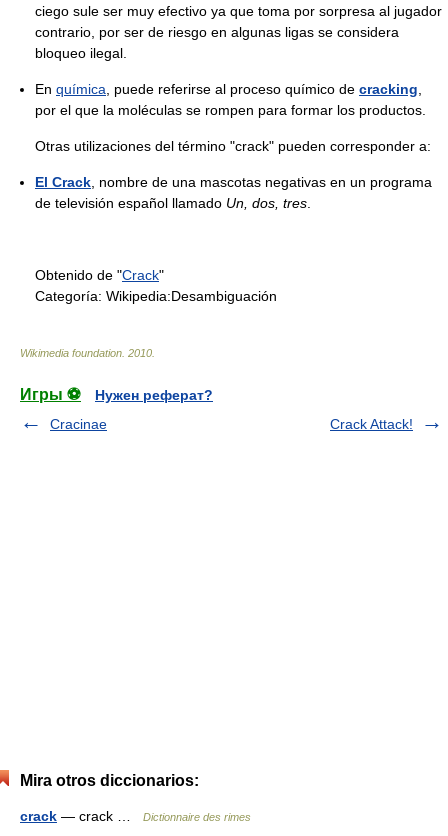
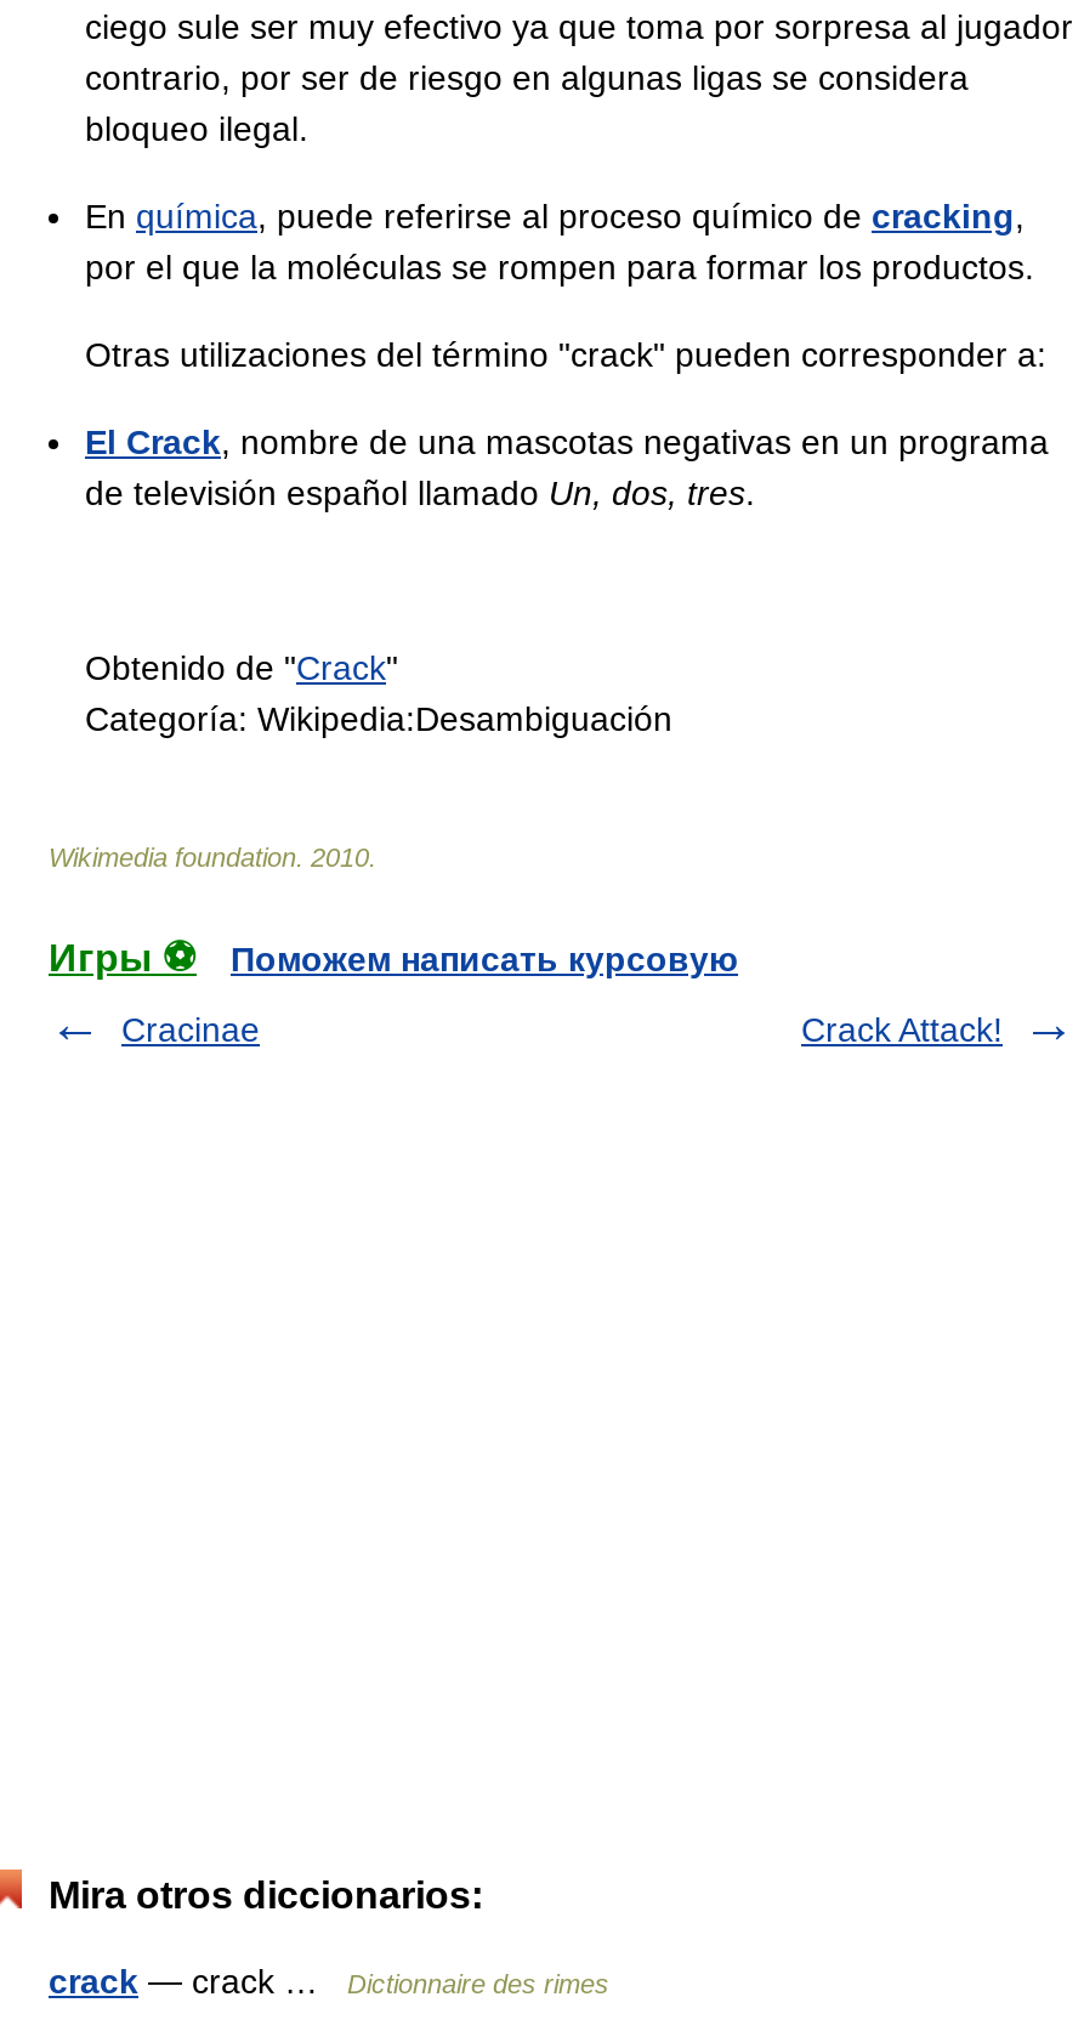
- Нужен реферат?
+ Поможем написать курсовую
